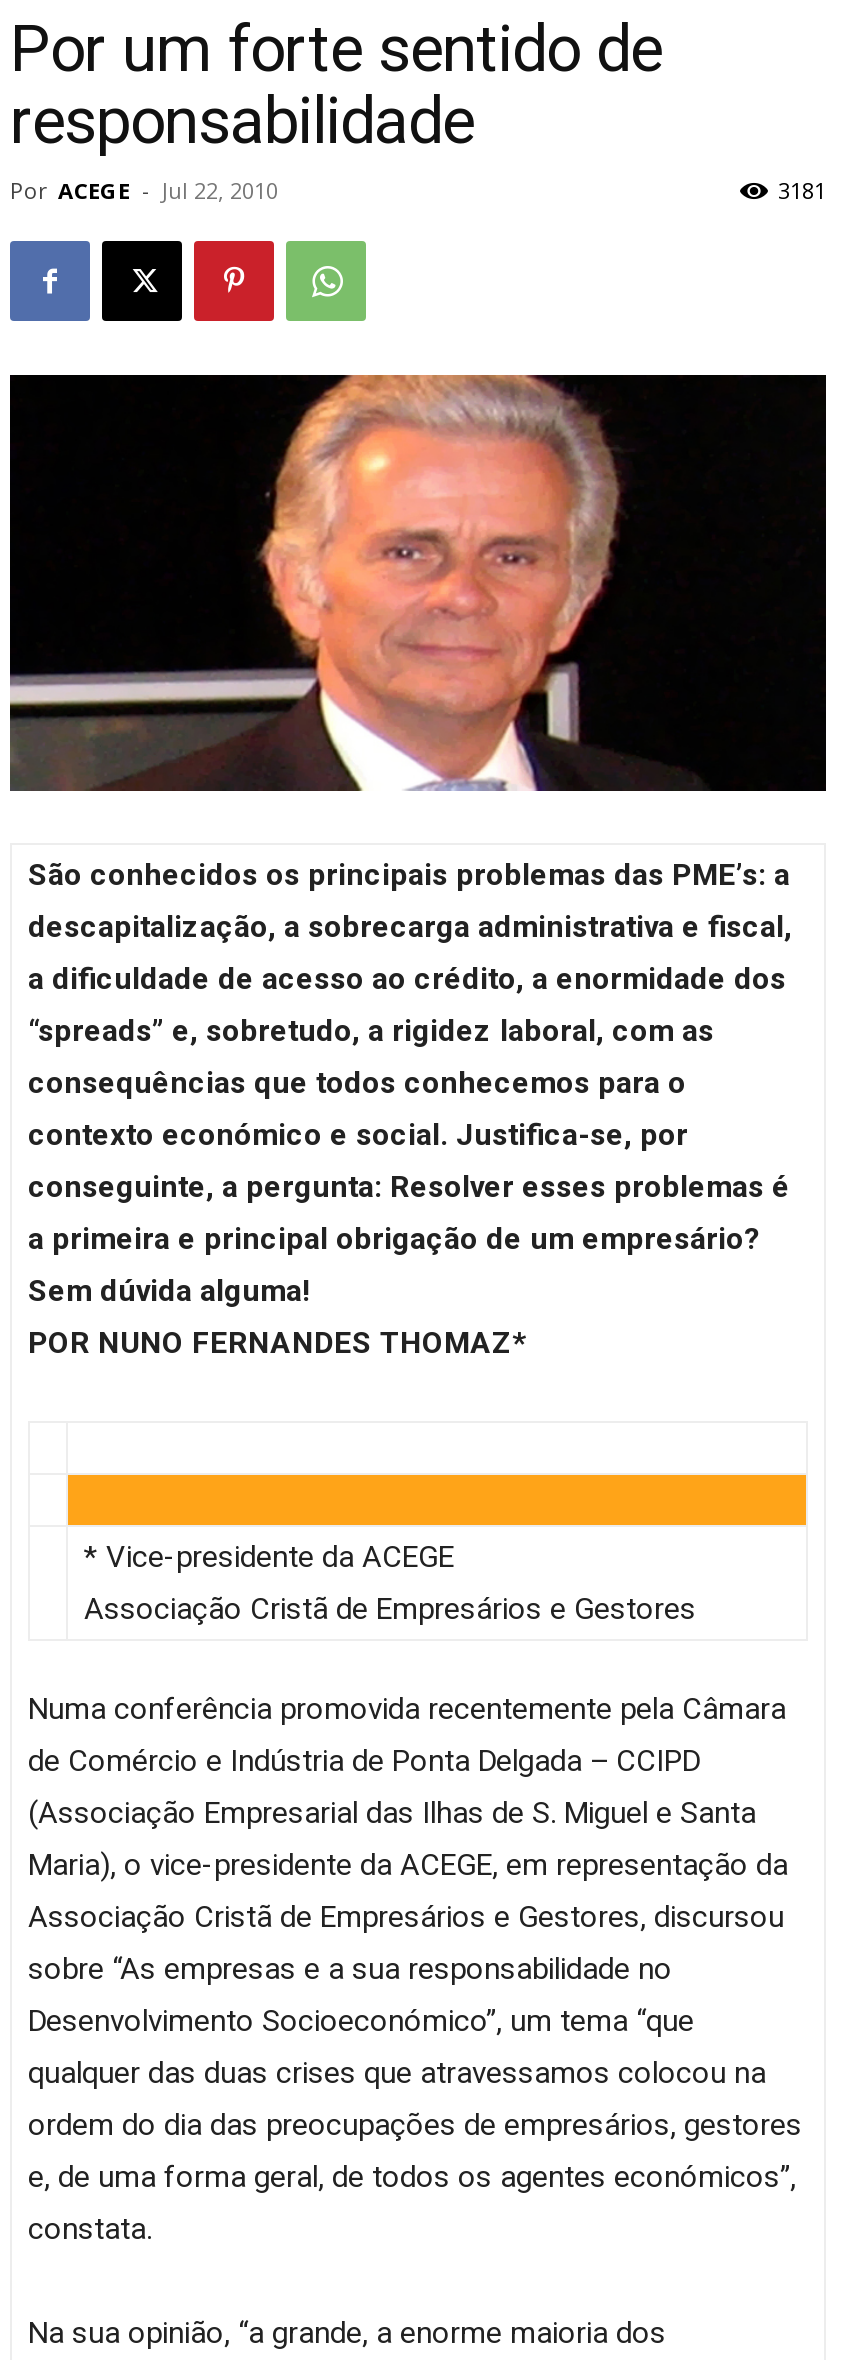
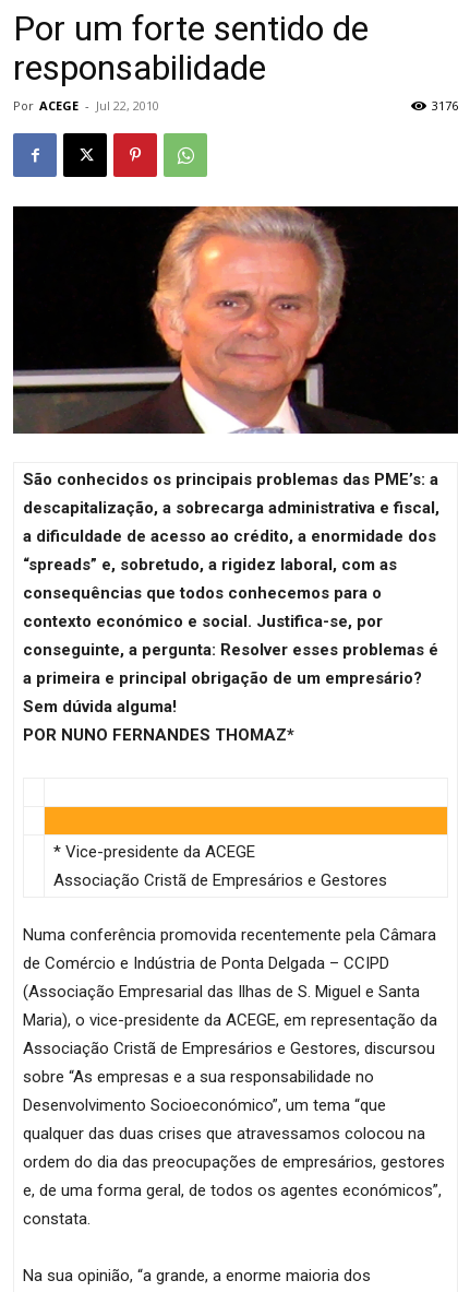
- 3181
+ 3176
